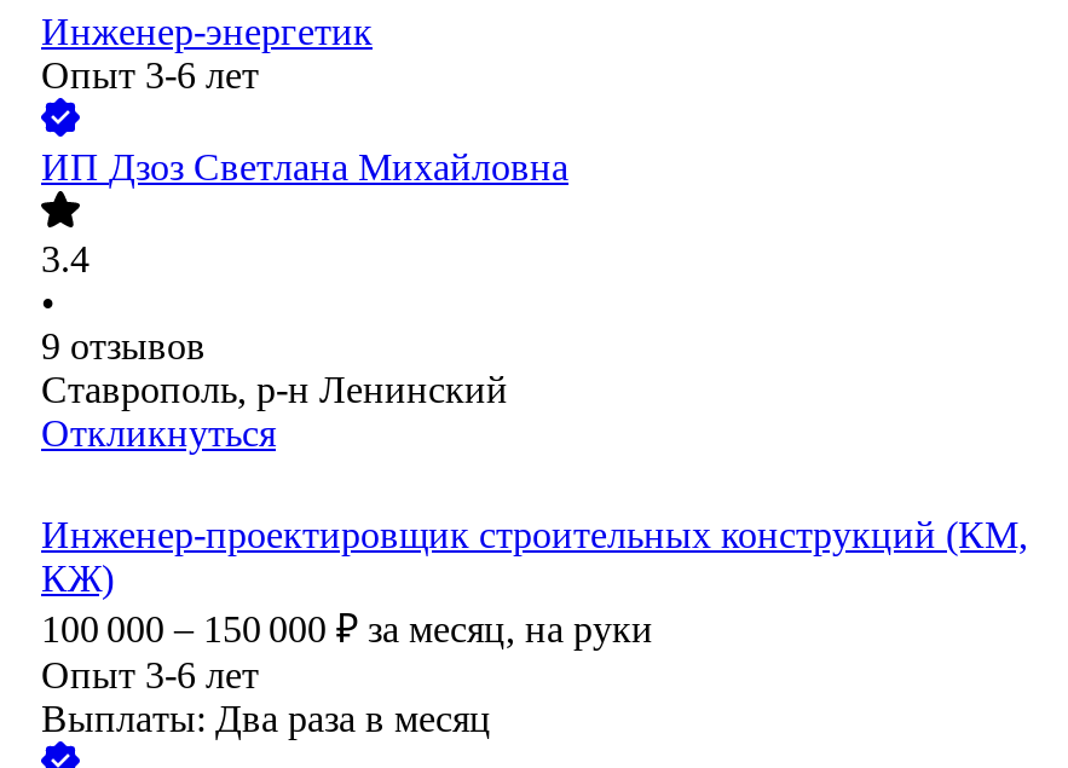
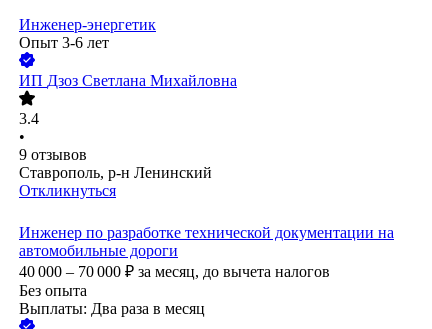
- Инженер-проектировщик строительных конструкций (КМ,
- КЖ)
- 100 000 – 150 000 ₽ за месяц, на руки
- Опыт 3-6 лет
+ Инженер по разработке технической документации на
+ автомобильные дороги
+ 40 000 – 70 000 ₽ за месяц, до вычета налогов
+ Без опыта
